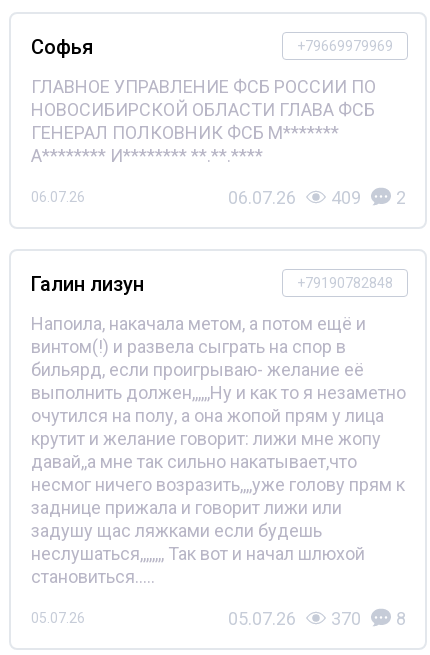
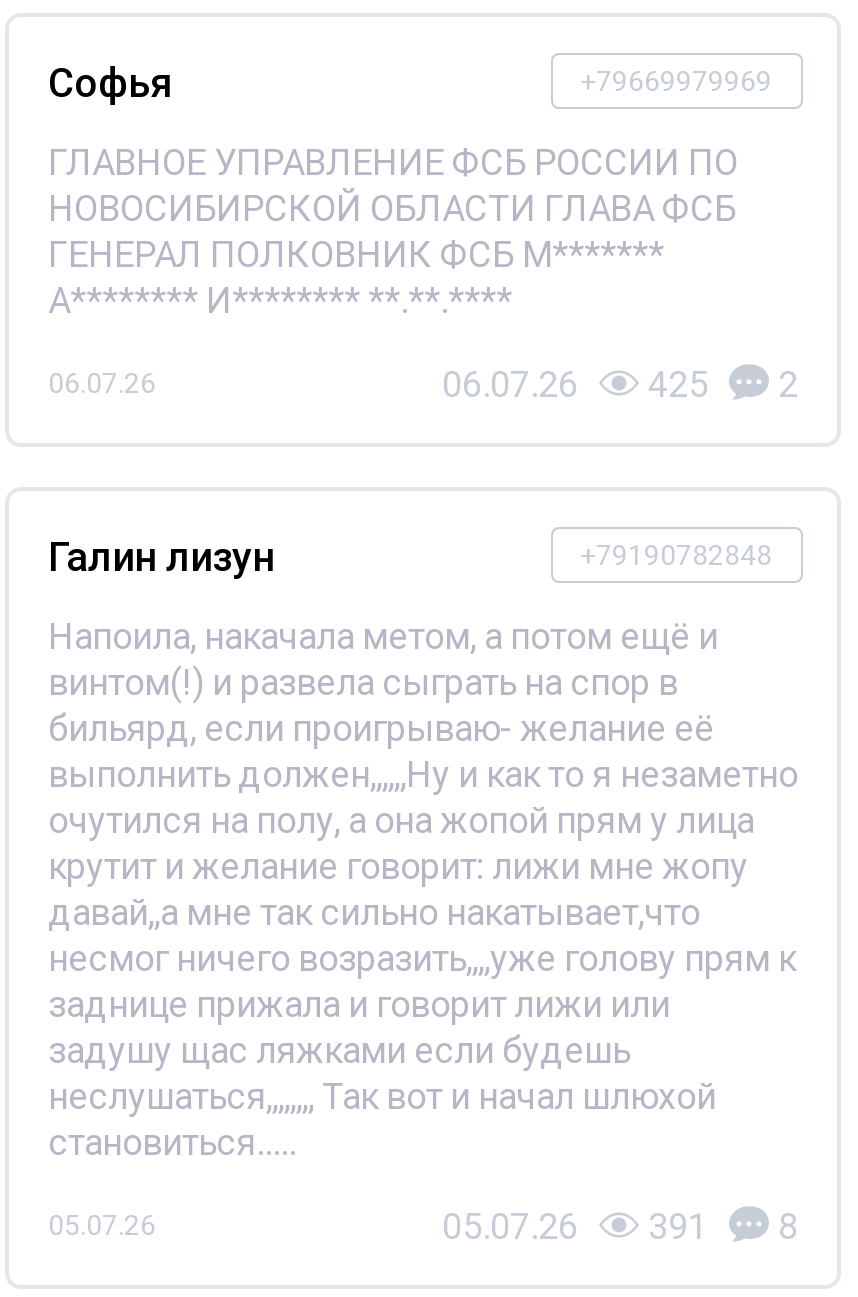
- 06.07.26 409 2
+ 06.07.26 425 2

- 05.07.26 370 8
+ 05.07.26 391 8
